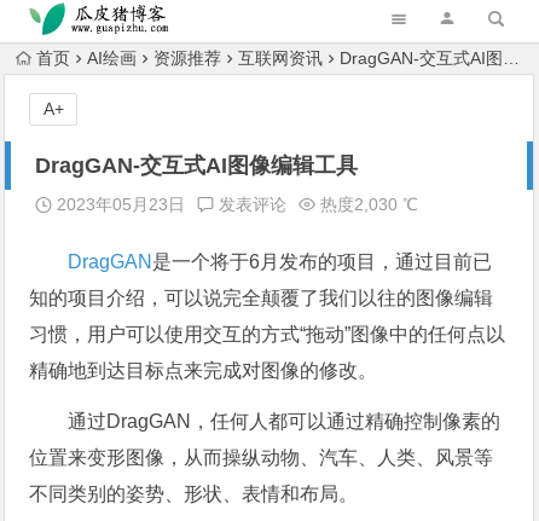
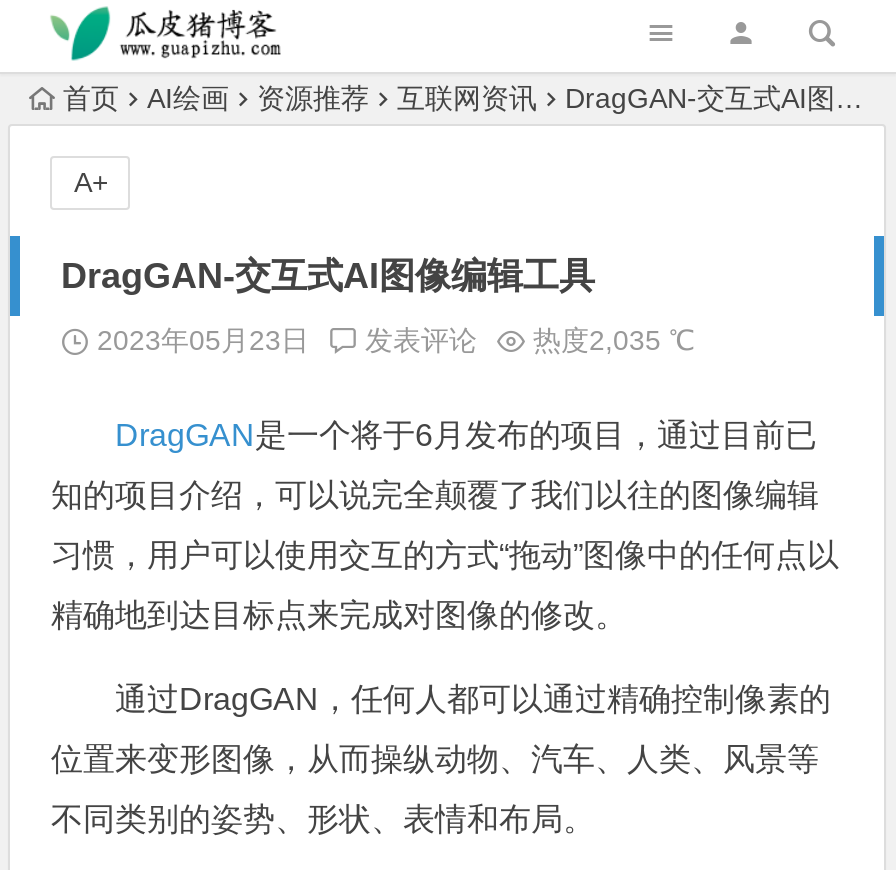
- 2023年05月23日 发表评论 热度2,030 ℃
+ 2023年05月23日 发表评论 热度2,035 ℃
